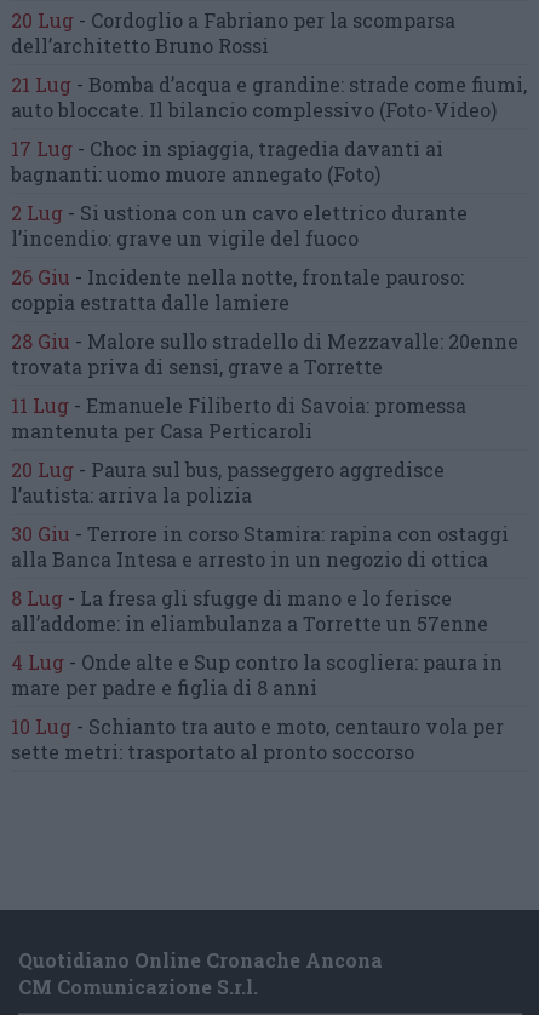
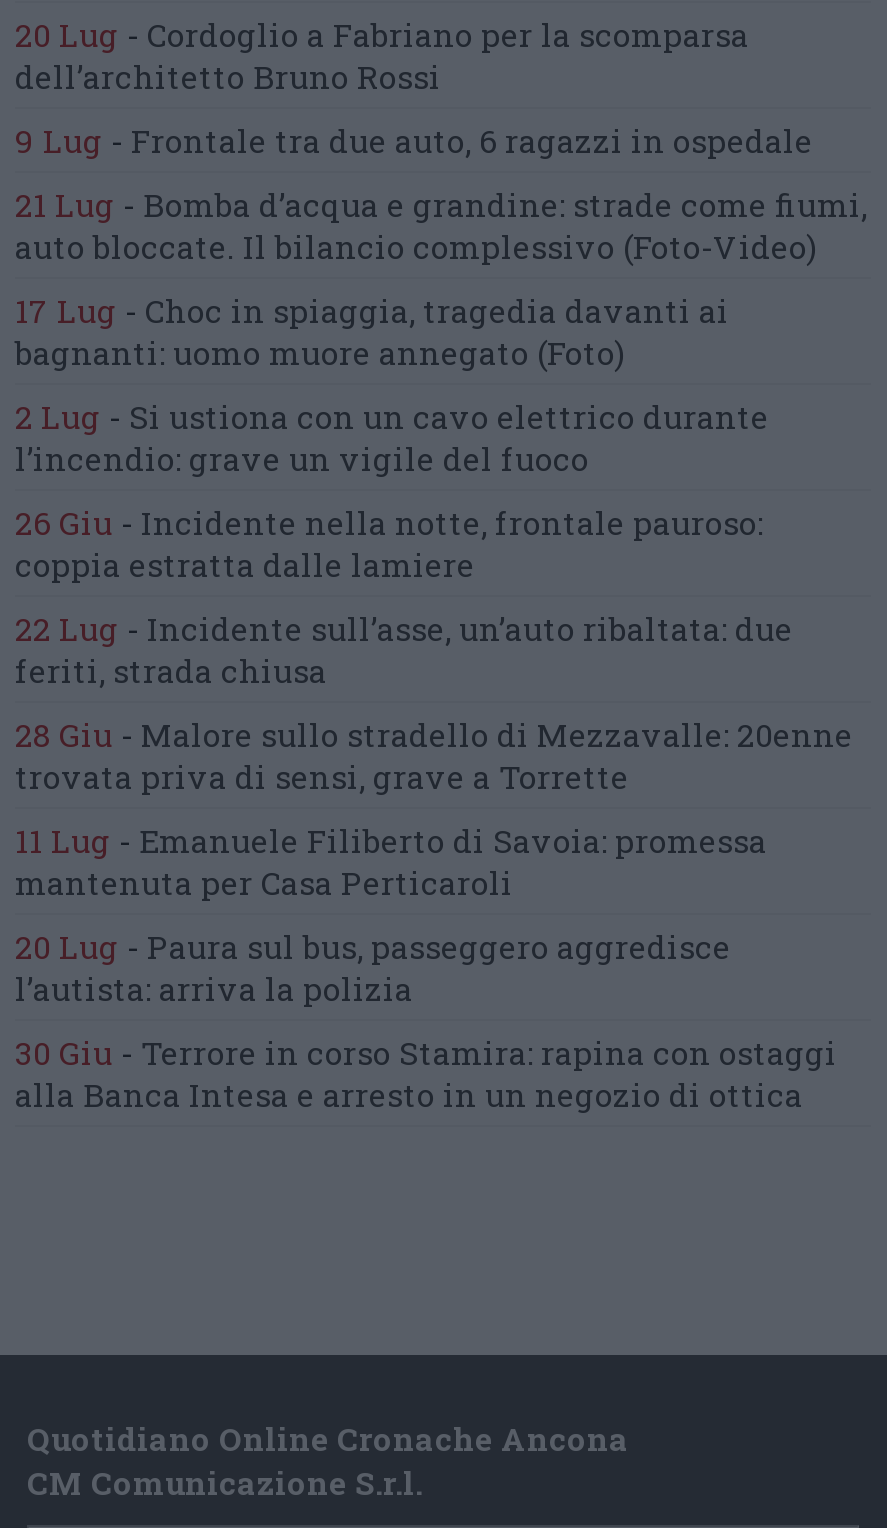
+ 9 Lug - Frontale tra due auto, 6 ragazzi in ospedale

moved down: 21 Lug - Bomba d’acqua e grandine: strade come fiumi, | auto bloccate. Il bilancio complessivo (Foto-Video) | 17 Lug - Choc in spiaggia, tragedia davanti ai | bagnanti: uomo muore annegato (Foto) | 2 Lug - Si ustiona con un cavo elettrico durante | l’incendio: grave un vigile del fuoco | 26 Giu - Incidente nella notte, frontale pauroso: | coppia estratta dalle lamiere

+ 22 Lug - Incidente sull’asse, un’auto ribaltata: due
+ feriti, strada chiusa

moved down: 28 Giu - Malore sullo stradello di Mezzavalle: 20enne | trovata priva di sensi, grave a Torrette | 11 Lug - Emanuele Filiberto di Savoia: promessa | mantenuta per Casa Perticaroli | 20 Lug - Paura sul bus, passeggero aggredisce | l’autista: arriva la polizia | 30 Giu - Terrore in corso Stamira: rapina con ostaggi | alla Banca Intesa e arresto in un negozio di ottica

- 8 Lug - La fresa gli sfugge di mano e lo ferisce
- all’addome: in eliambulanza a Torrette un 57enne
- 4 Lug - Onde alte e Sup contro la scogliera: paura in
- mare per padre e figlia di 8 anni
- 10 Lug - Schianto tra auto e moto, centauro vola per
- sette metri: trasportato al pronto soccorso
